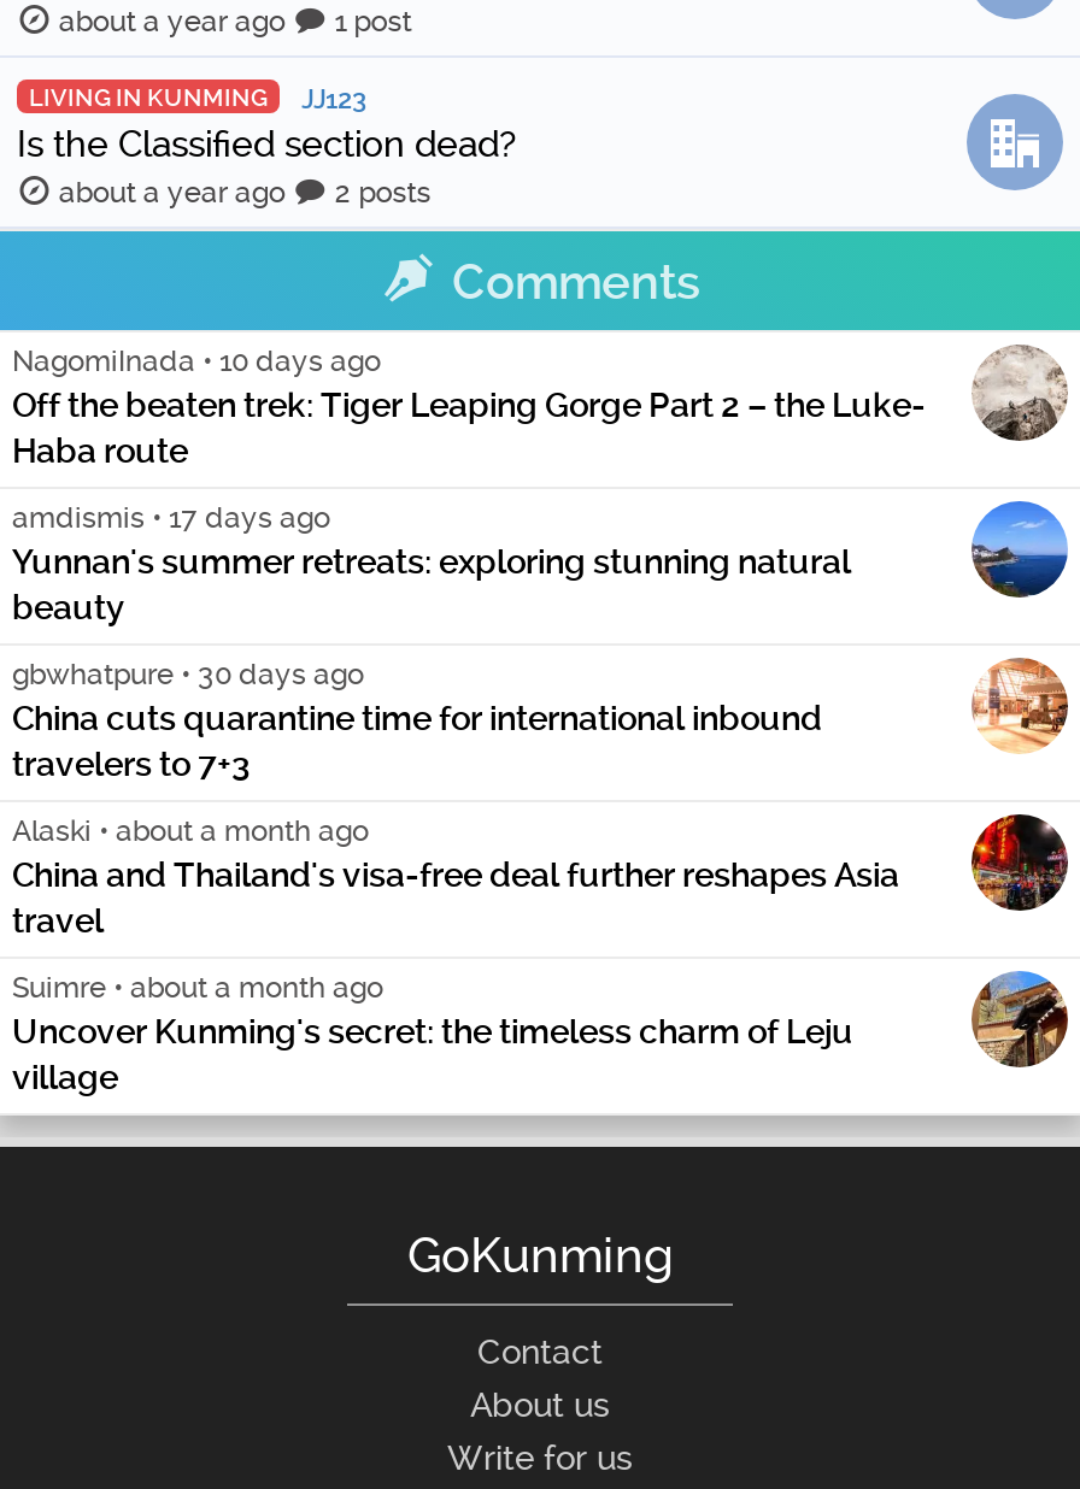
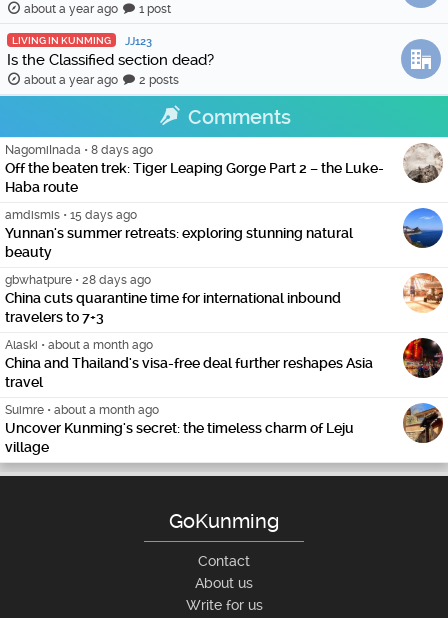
- NagomiInada • 10 days ago
+ NagomiInada • 8 days ago

- amdismis • 17 days ago
+ amdismis • 15 days ago

- gbwhatpure • 30 days ago
+ gbwhatpure • 28 days ago
